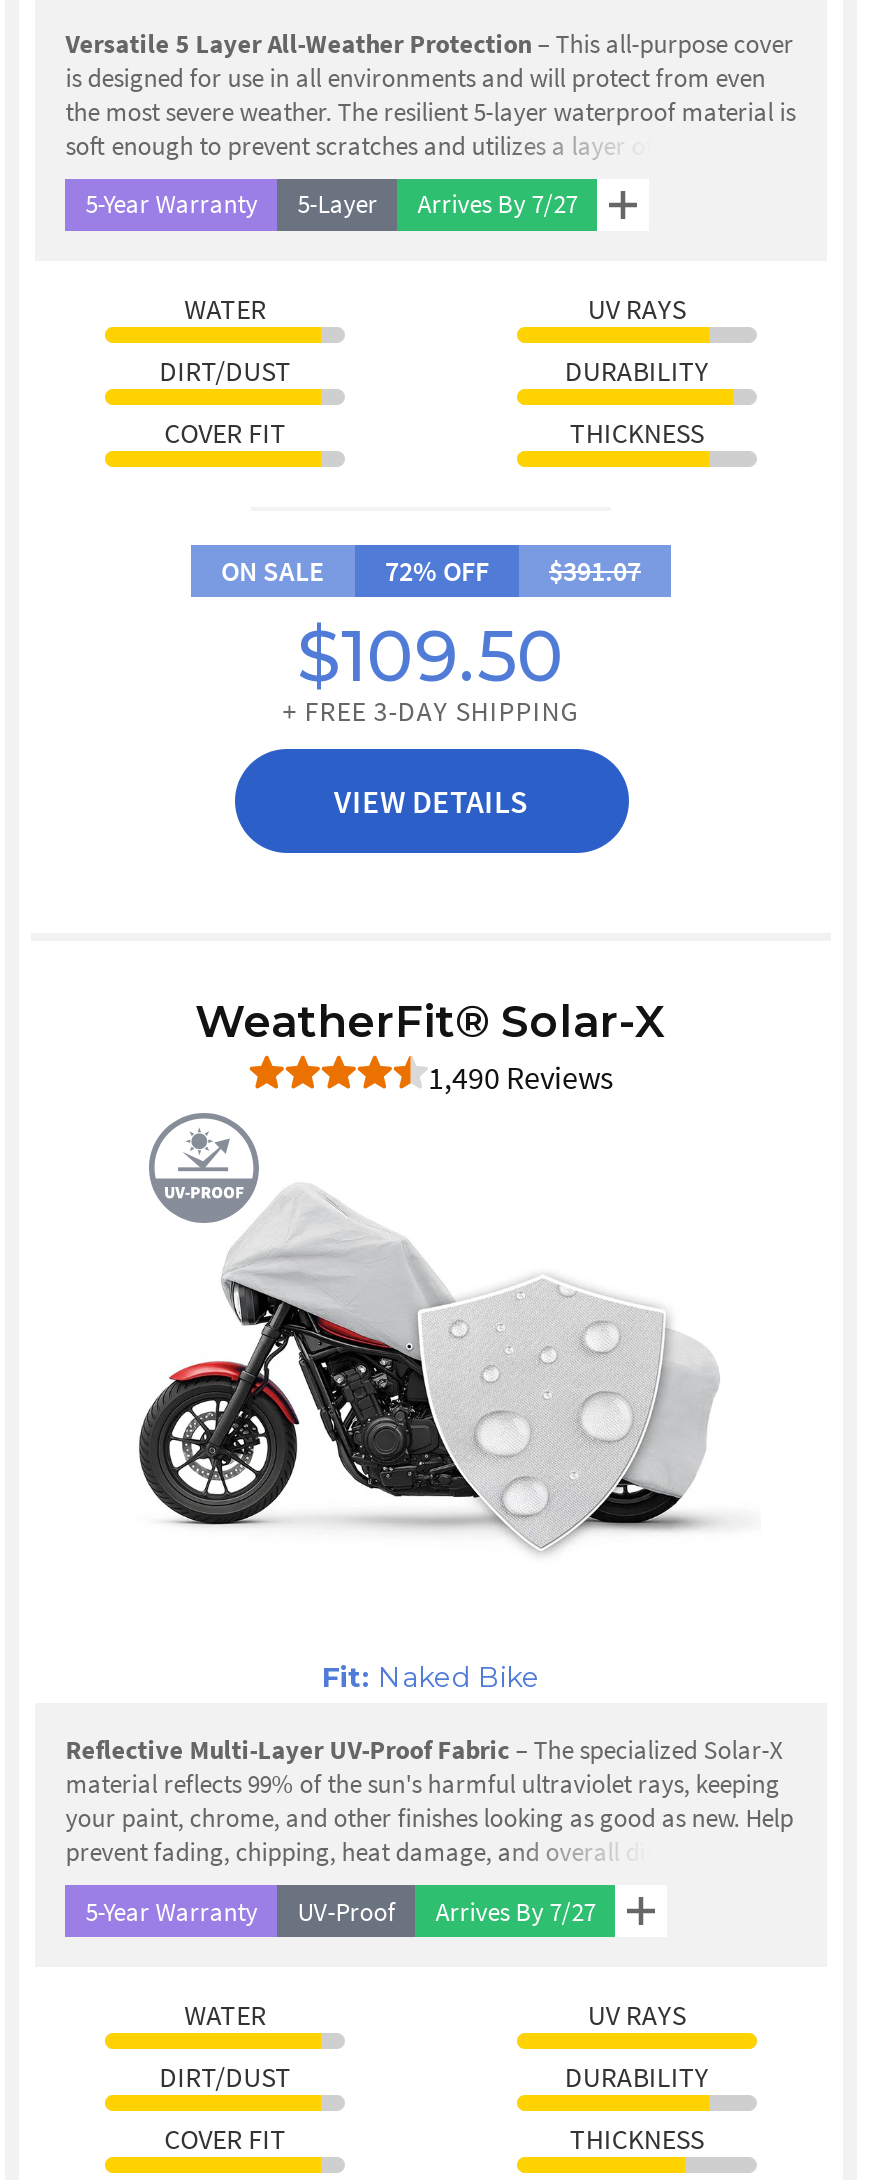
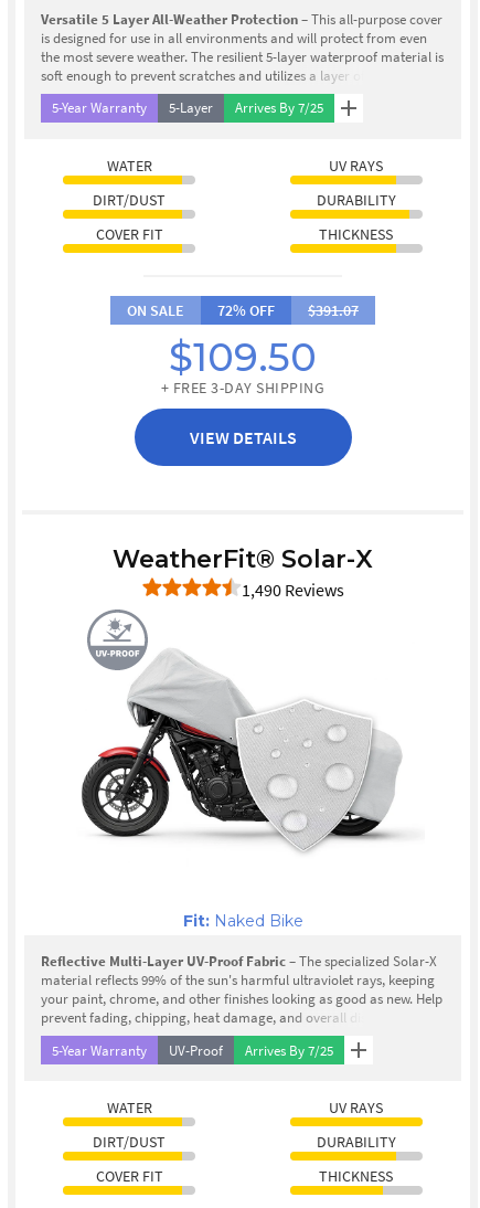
- 5-Year Warranty 5-Layer Arrives By 7/27
+ 5-Year Warranty 5-Layer Arrives By 7/25

- 5-Year Warranty UV-Proof Arrives By 7/27
+ 5-Year Warranty UV-Proof Arrives By 7/25
